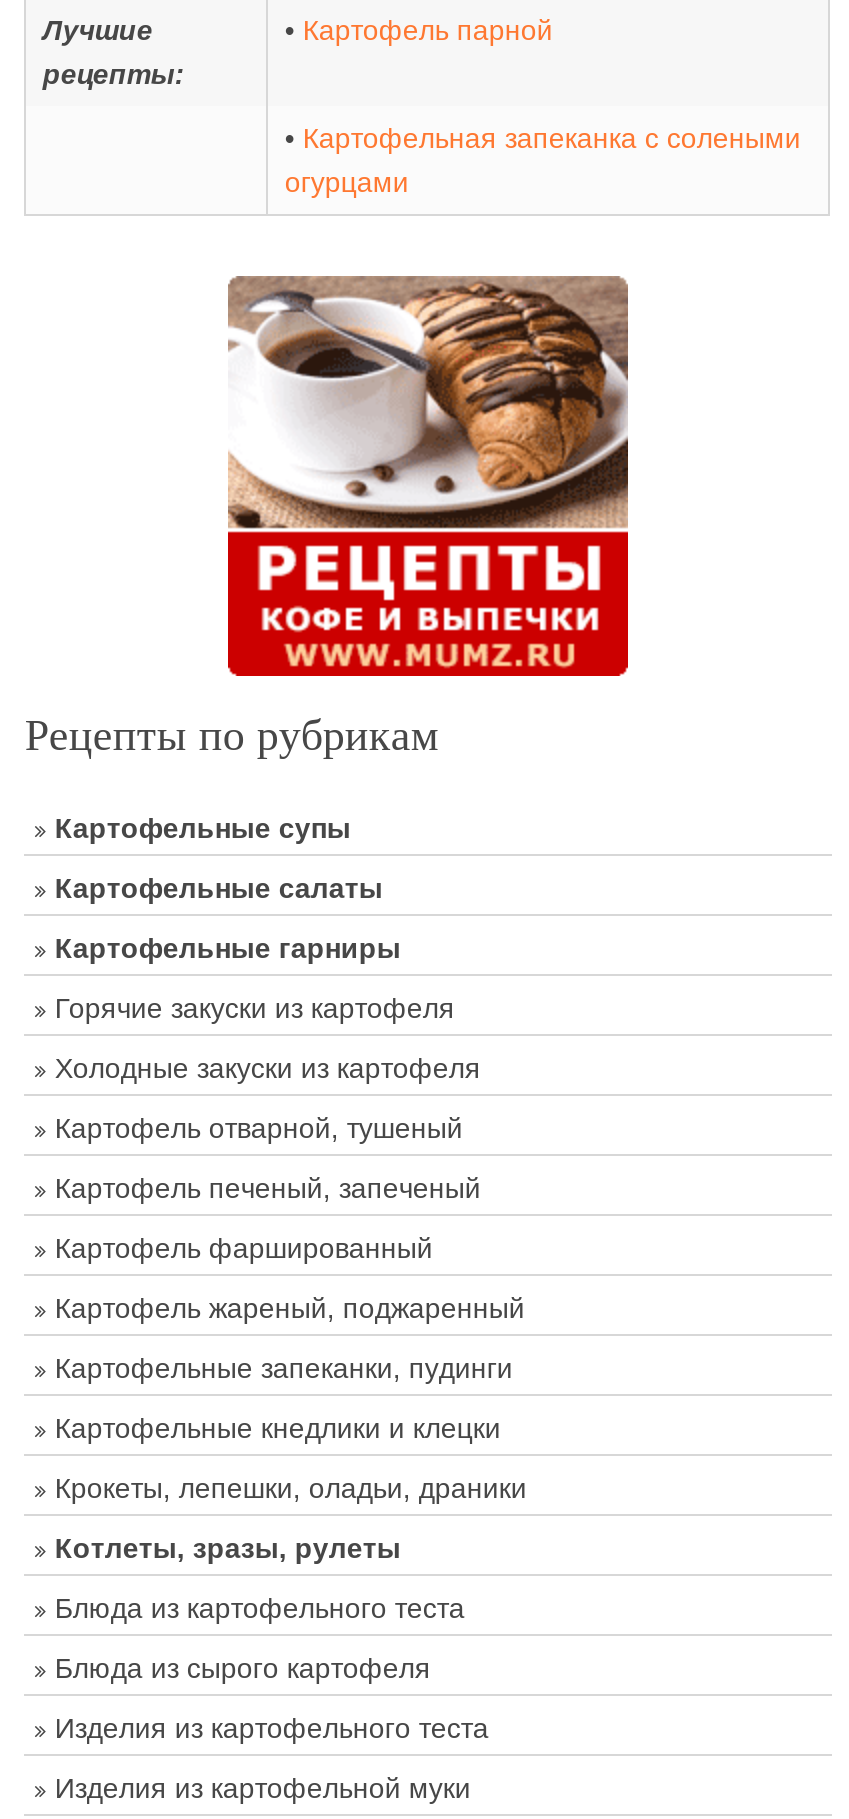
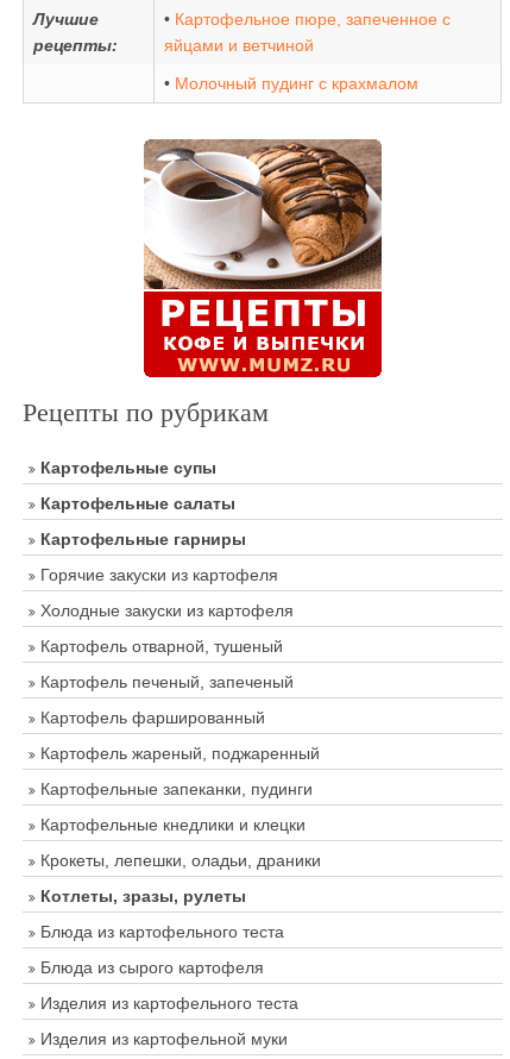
- • Картофель парной
+ • Картофельное пюре, запеченное с
+ яйцами и ветчиной

- • Картофельная запеканка с солеными
- огурцами
+ • Молочный пудинг с крахмалом
